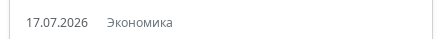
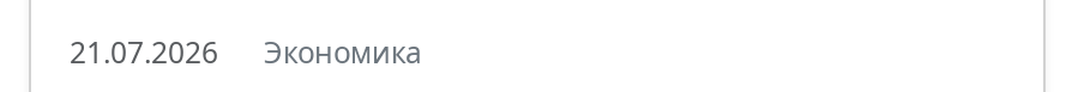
- 17.07.2026 Экономика
+ 21.07.2026 Экономика
